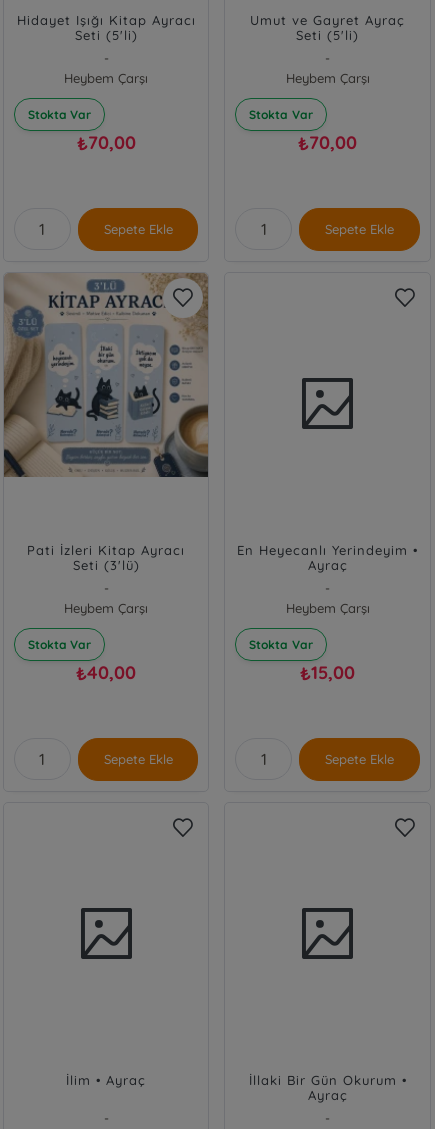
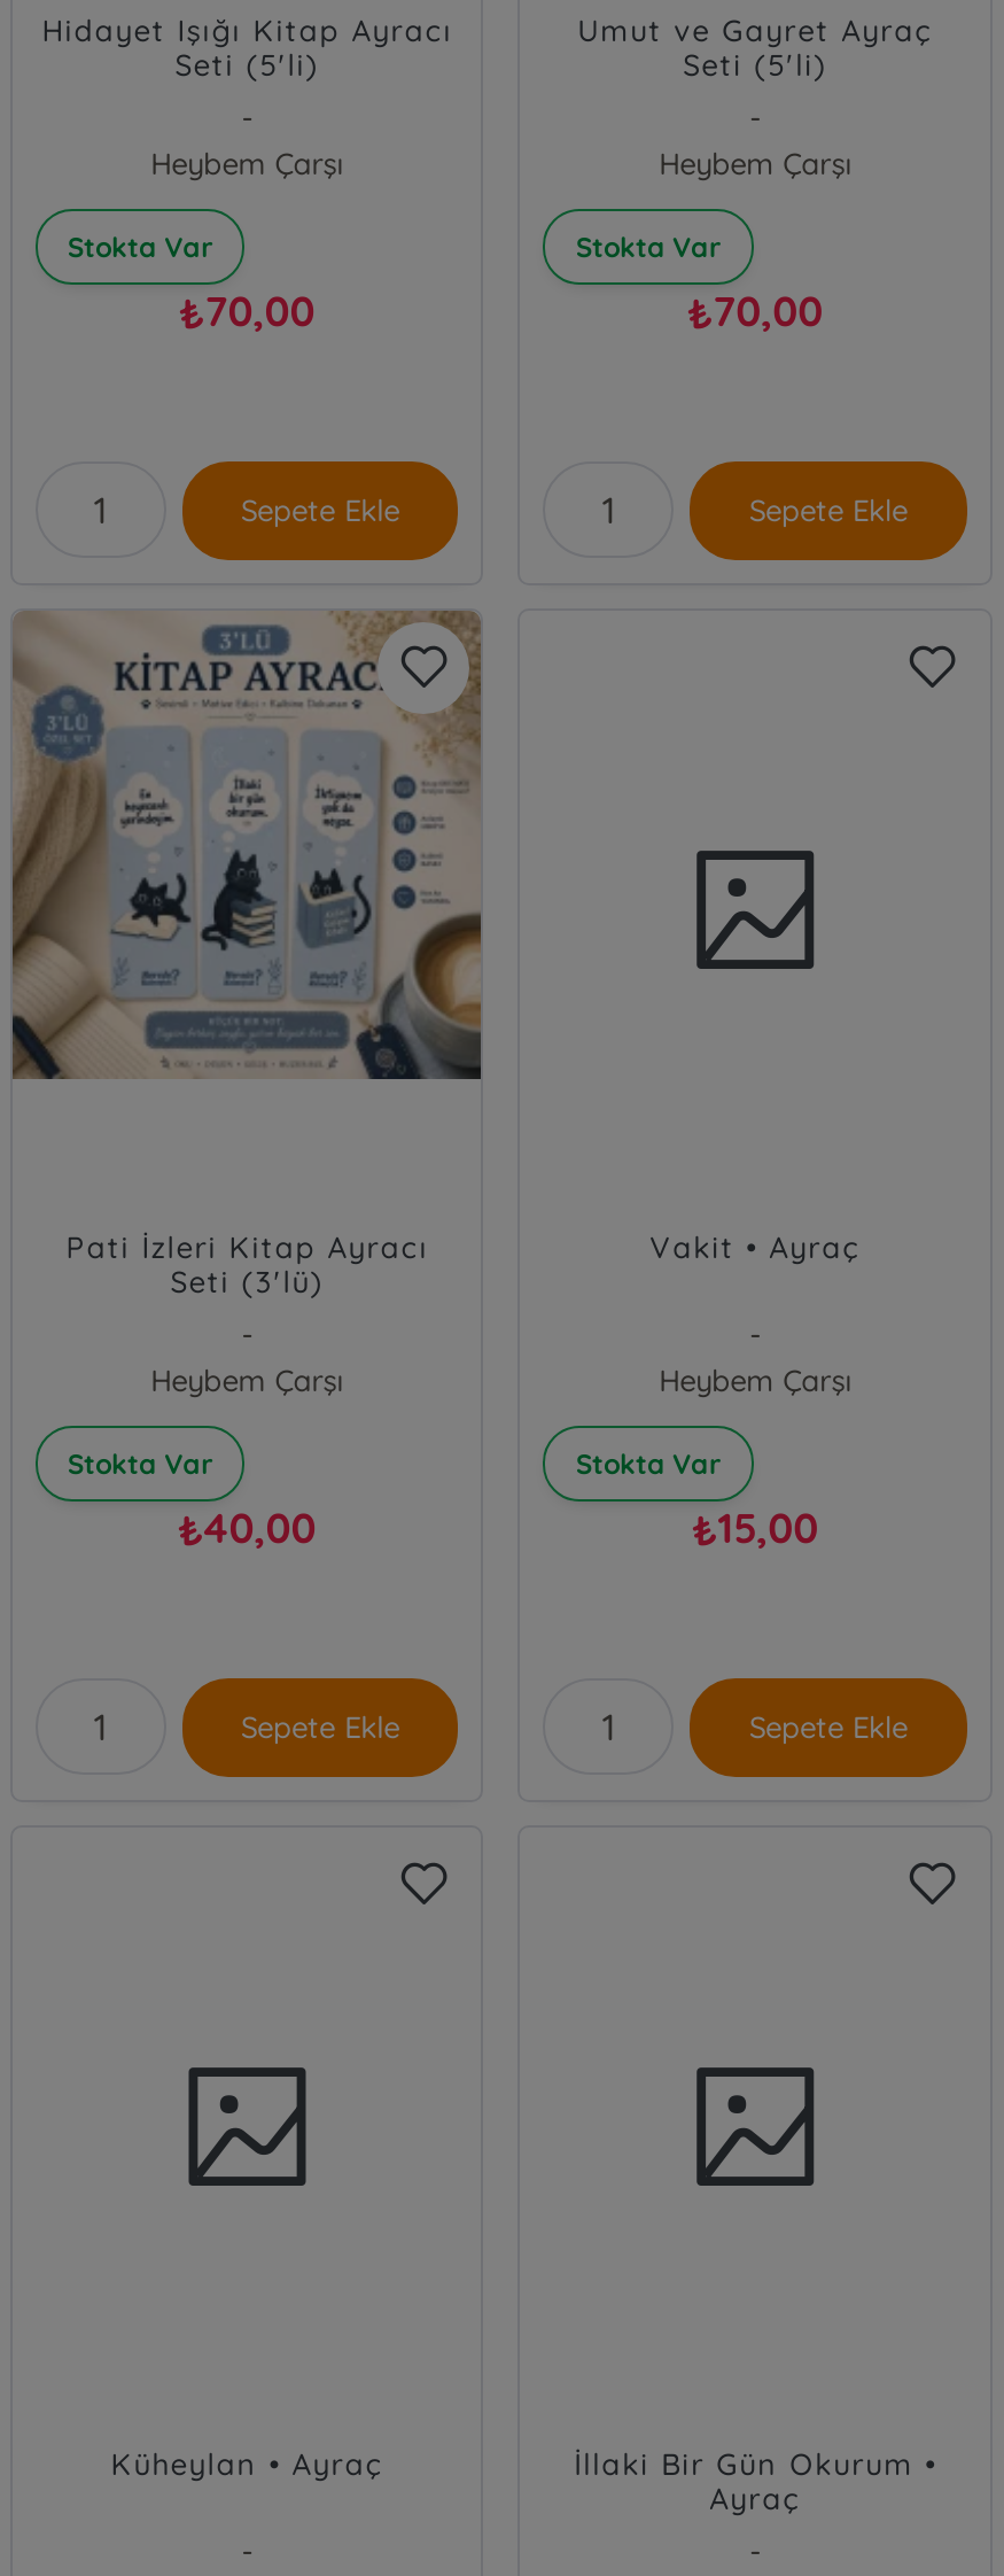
- En Heyecanlı Yerindeyim •
- Ayraç
+ Vakit • Ayraç

- İlim • Ayraç
+ Küheylan • Ayraç
